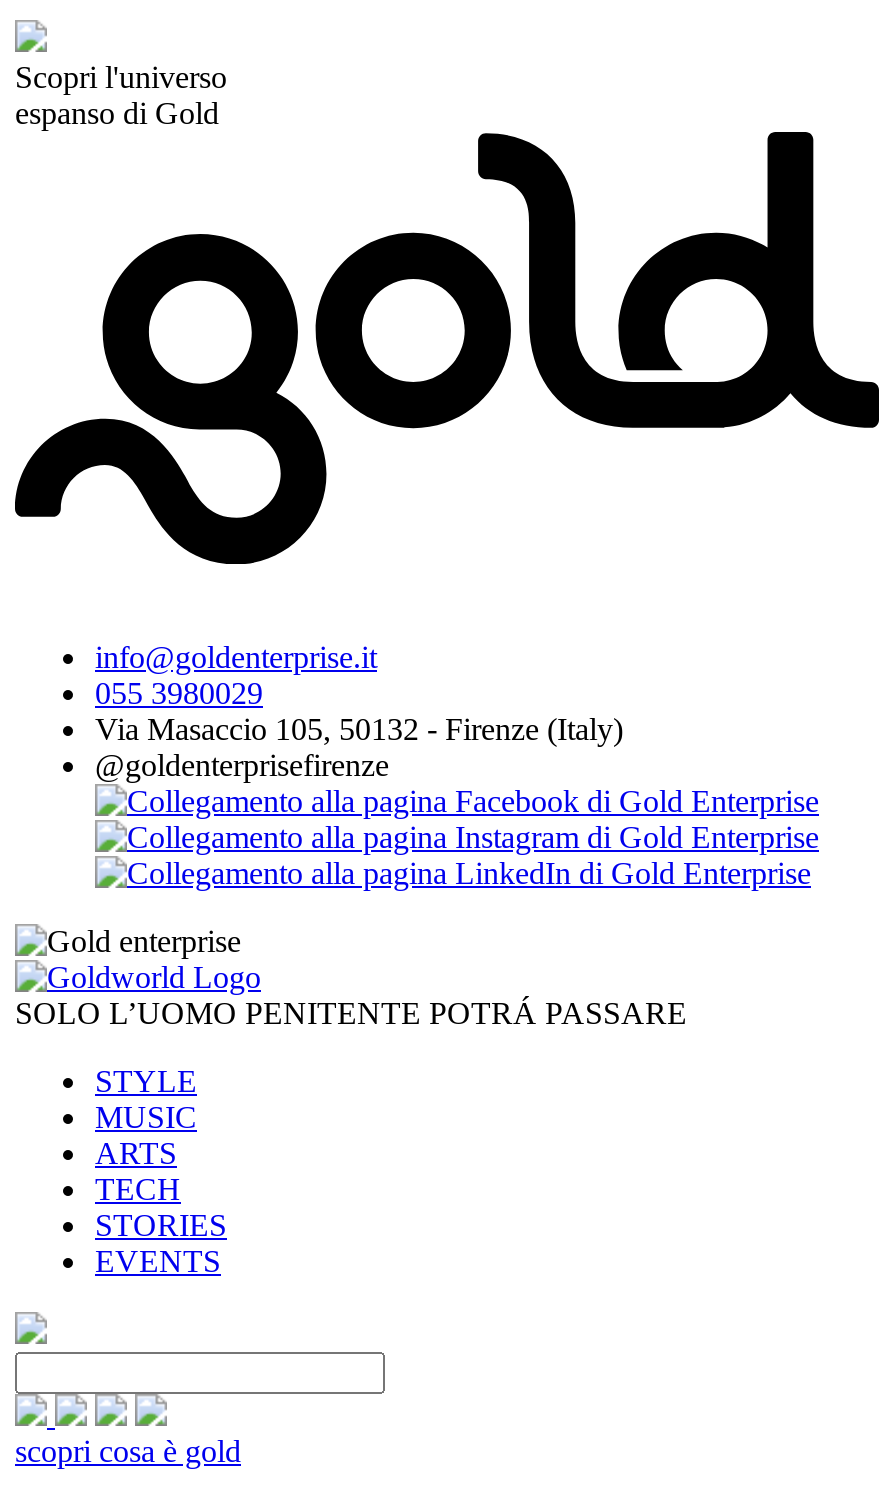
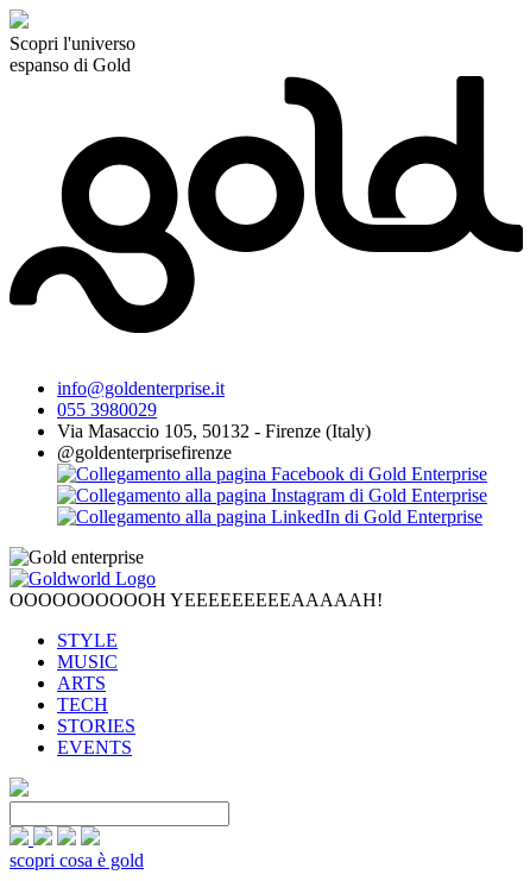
- SOLO L’UOMO PENITENTE POTRÁ PASSARE
+ OOOOOOOOOOH YEEEEEEEEEAAAAAH!
